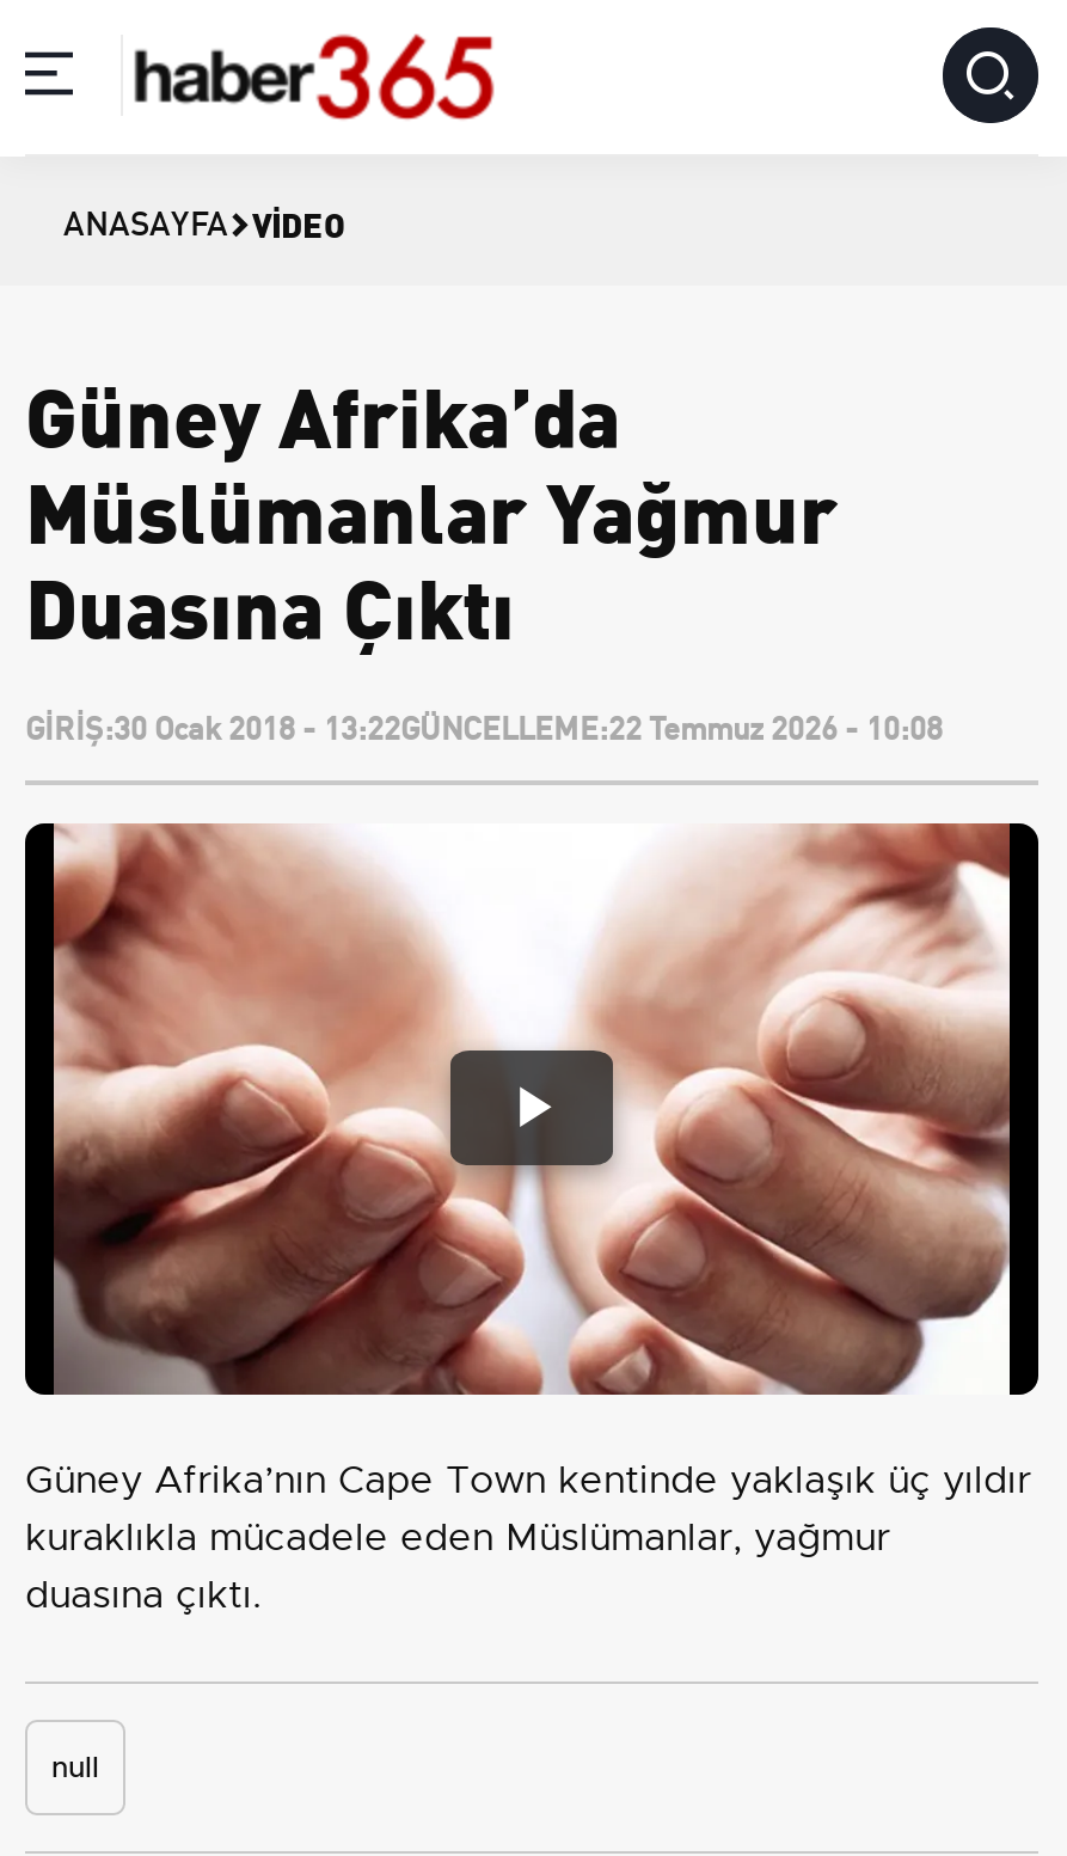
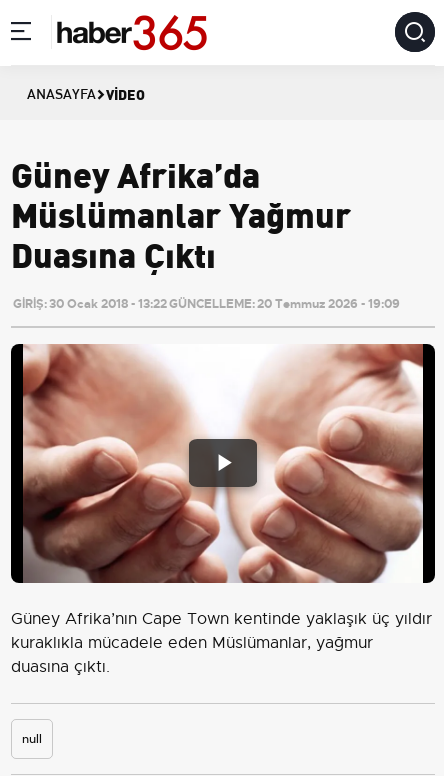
- GİRİŞ:30 Ocak 2018 - 13:22GÜNCELLEME:22 Temmuz 2026 - 10:08
+ GİRİŞ: 30 Ocak 2018 - 13:22 GÜNCELLEME: 20 Temmuz 2026 - 19:09
